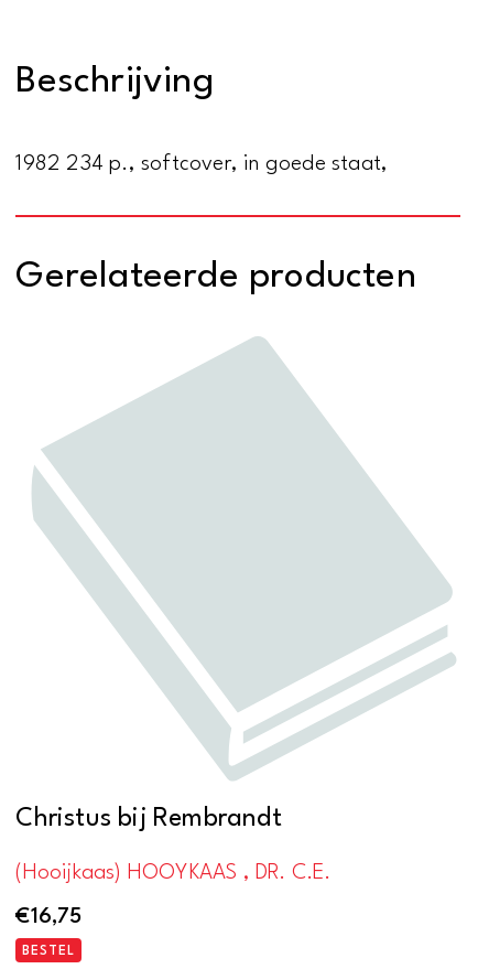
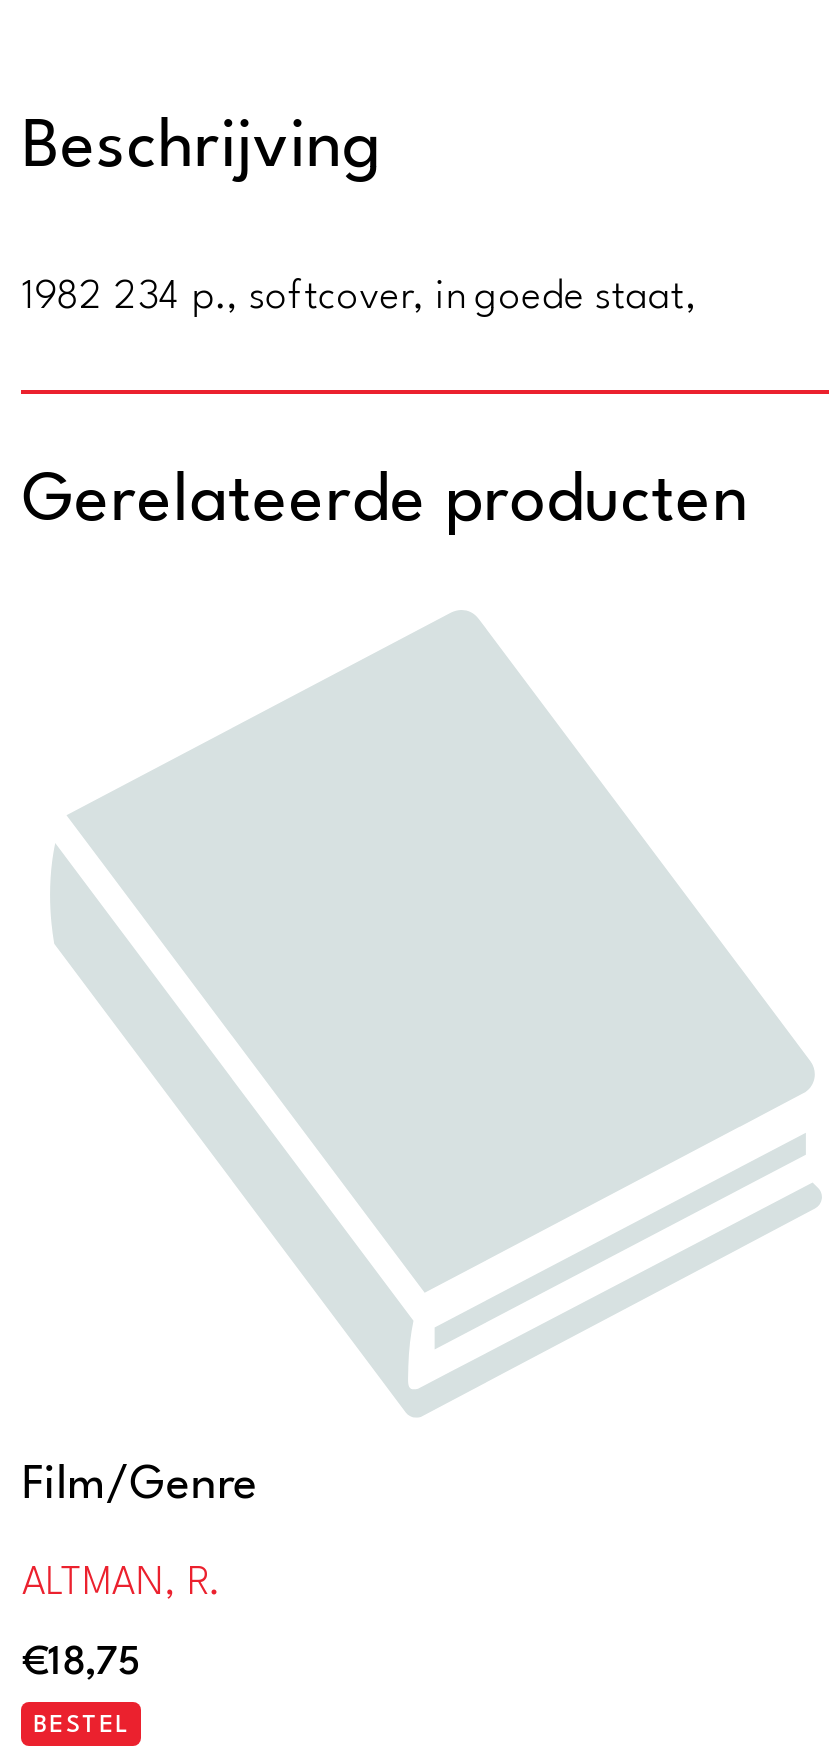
- Christus bij Rembrandt
+ Film/Genre

- (Hooijkaas) HOOYKAAS , DR. C.E.
+ ALTMAN, R.

- €16,75
+ €18,75
